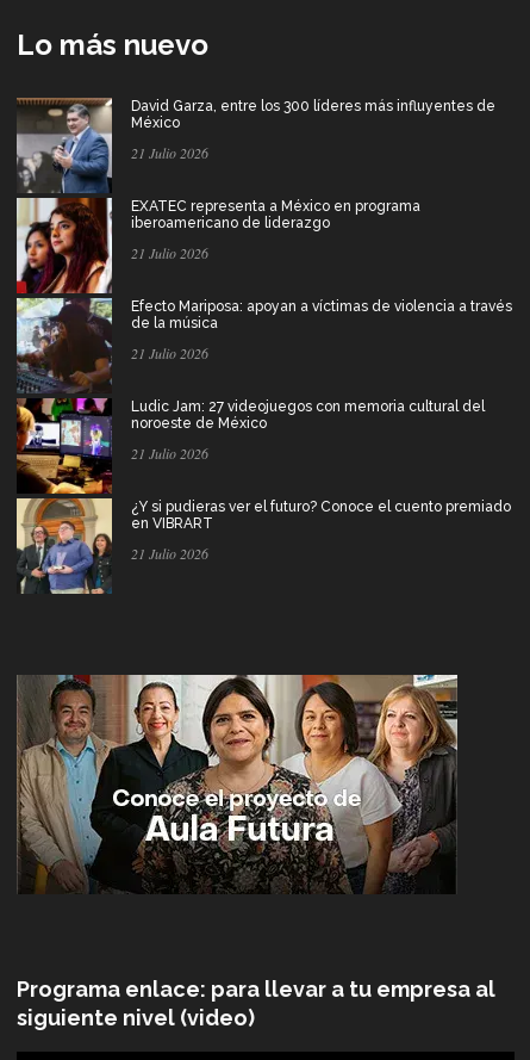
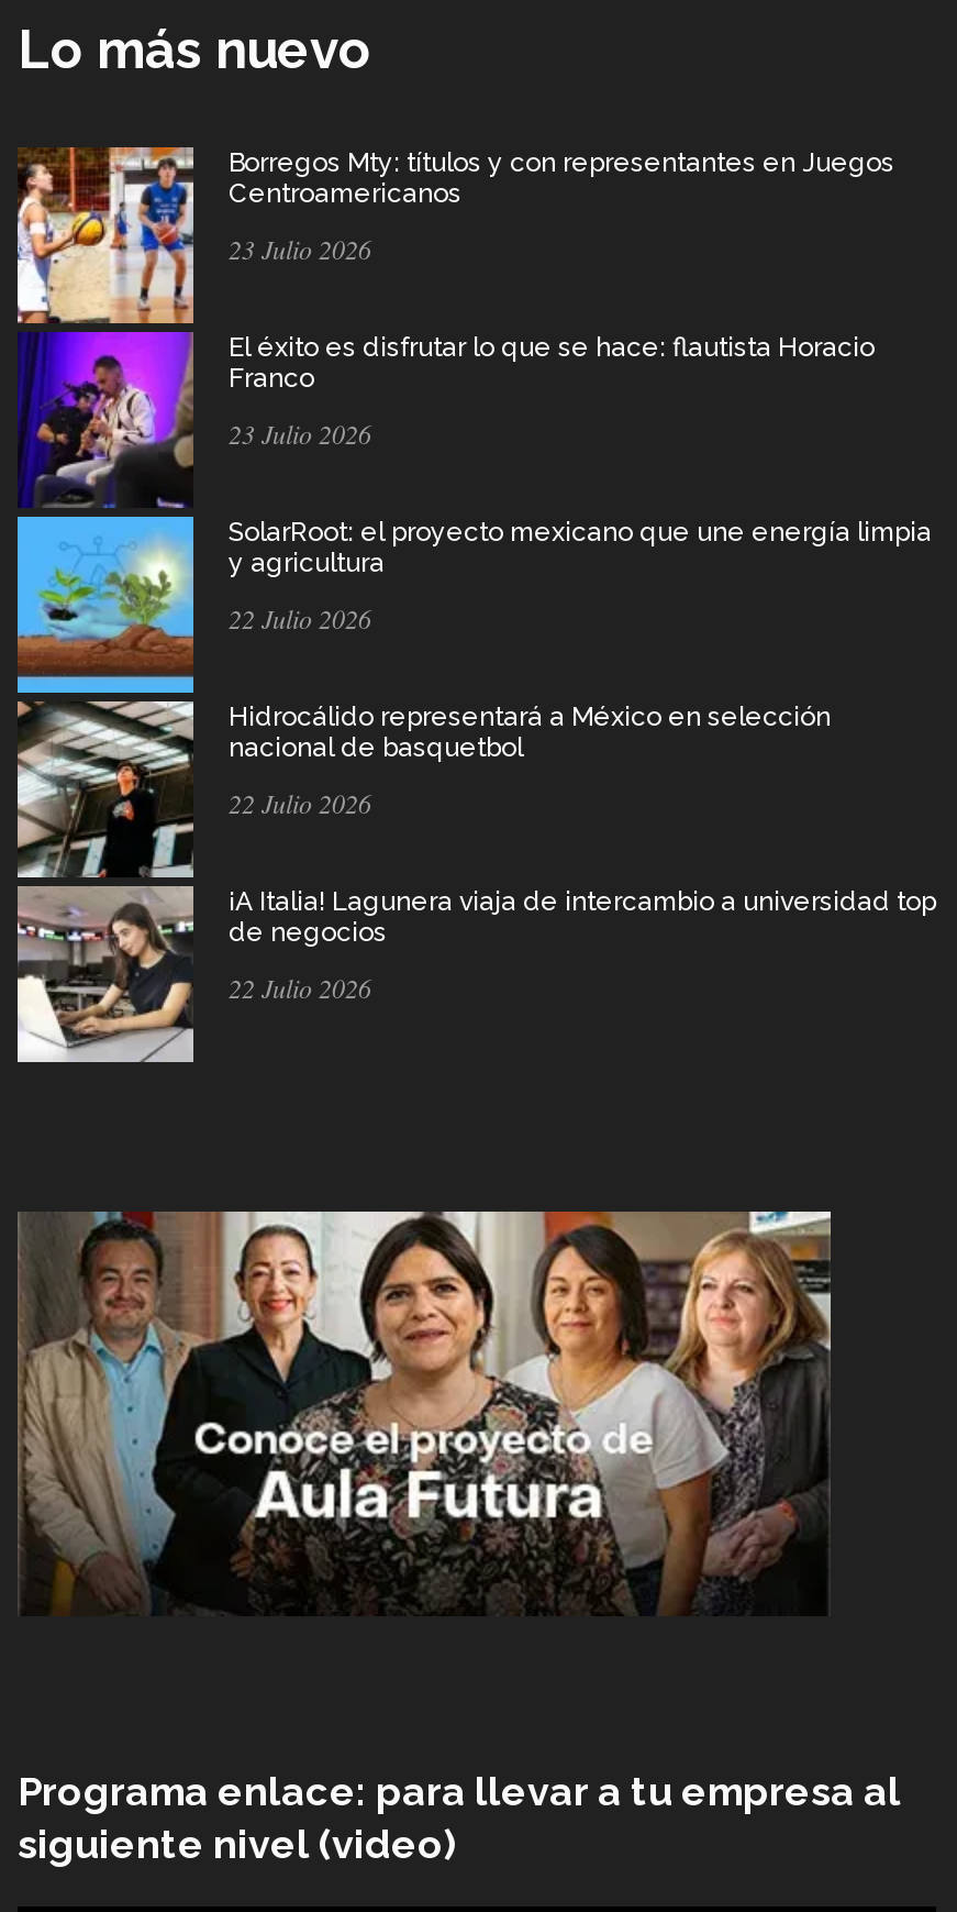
- [image]
- David Garza, entre los 300 líderes más influyentes de
- México
+ [image]
+ Borregos Mty: títulos y con representantes en Juegos
+ Centroamericanos

- 21 Julio 2026
+ 23 Julio 2026

- EXATEC representa a México en programa
- iberoamericano de liderazgo
+ El éxito es disfrutar lo que se hace: flautista Horacio
+ Franco

- 21 Julio 2026
+ 23 Julio 2026

- Efecto Mariposa: apoyan a víctimas de violencia a través
- de la música
+ SolarRoot: el proyecto mexicano que une energía limpia
+ y agricultura

- 21 Julio 2026
+ 22 Julio 2026

- Ludic Jam: 27 videojuegos con memoria cultural del
- noroeste de México
+ Hidrocálido representará a México en selección
+ nacional de basquetbol

- 21 Julio 2026
+ 22 Julio 2026

- ¿Y si pudieras ver el futuro? Conoce el cuento premiado
- en VIBRART
+ ¡A Italia! Lagunera viaja de intercambio a universidad top
+ de negocios

- 21 Julio 2026
+ 22 Julio 2026
